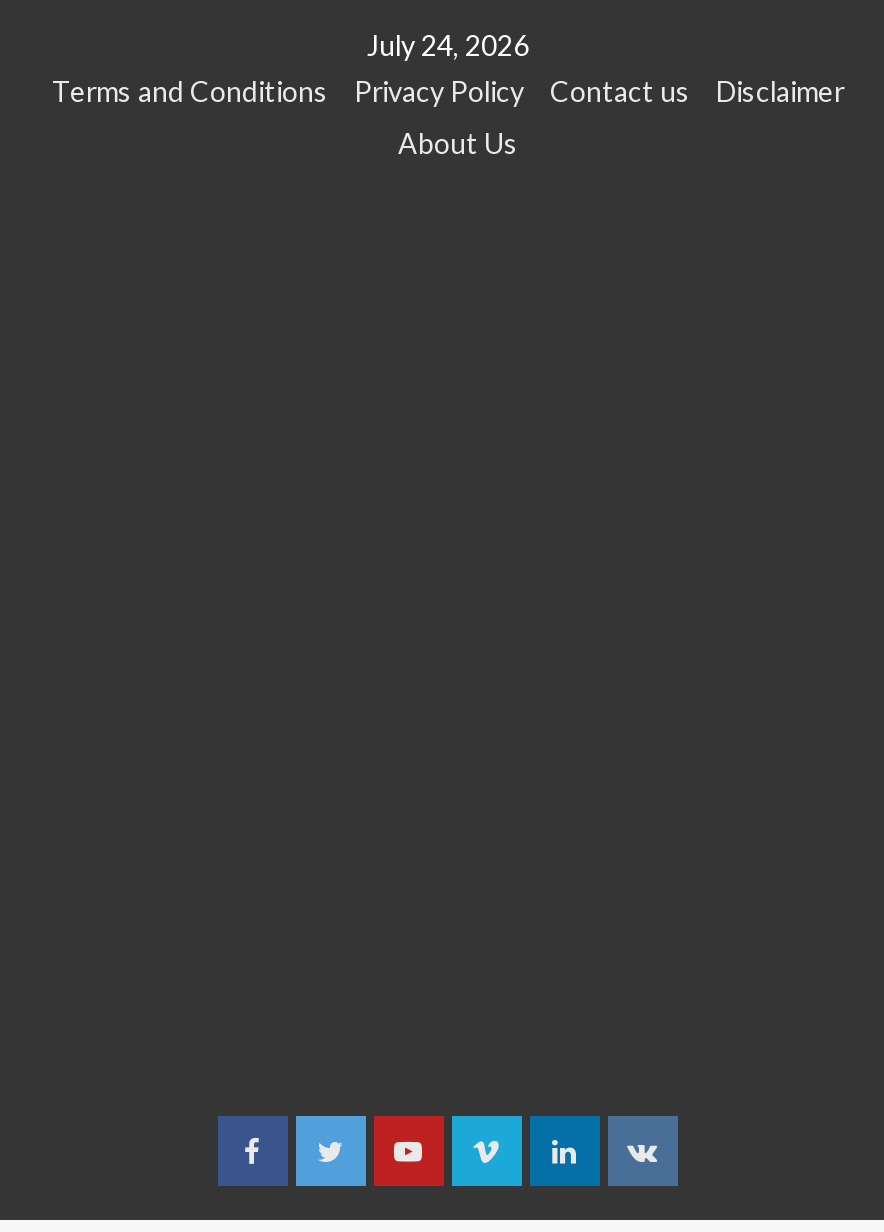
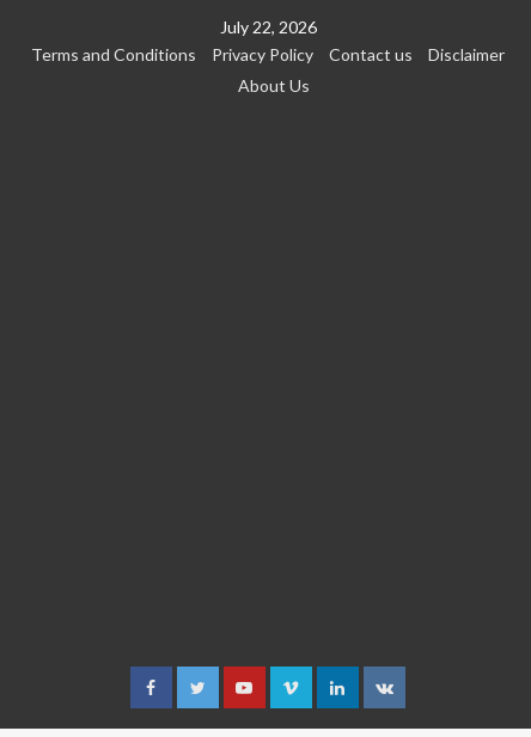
- July 24, 2026
+ July 22, 2026
